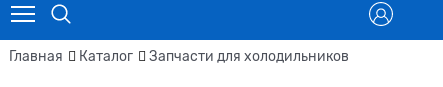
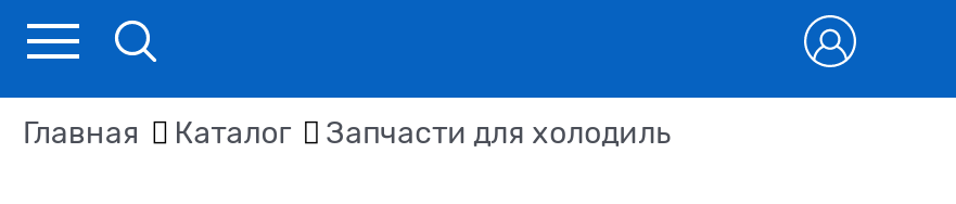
- Запчасти для холодильников
+ Запчасти для холодиль
